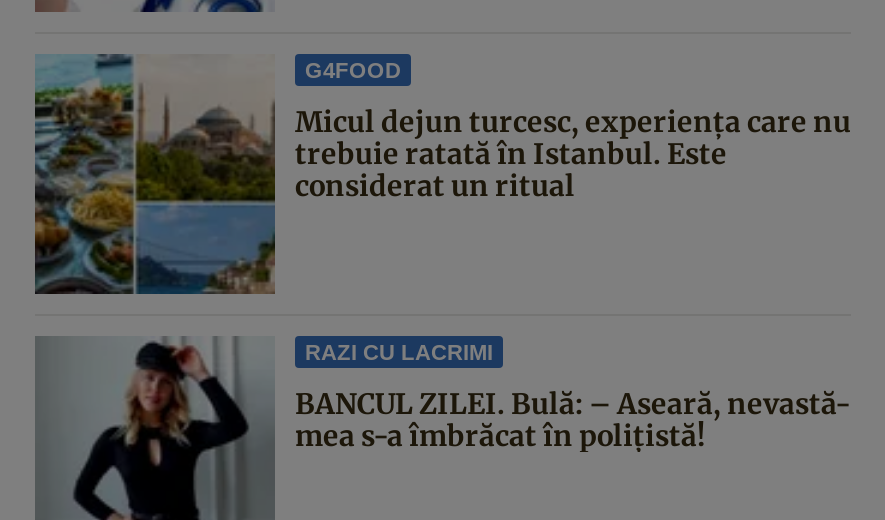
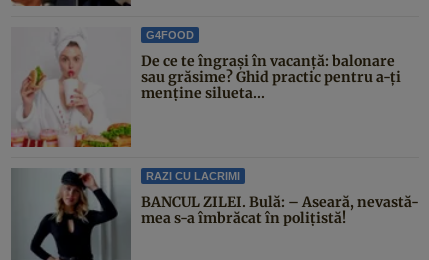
- [image]
- Micul dejun turcesc, experiența care nu
- trebuie ratată în Istanbul. Este
- considerat un ritual
+ [image]
+ De ce te îngrași în vacanță: balonare
+ sau grăsime? Ghid practic pentru a-ți
+ menține silueta...
